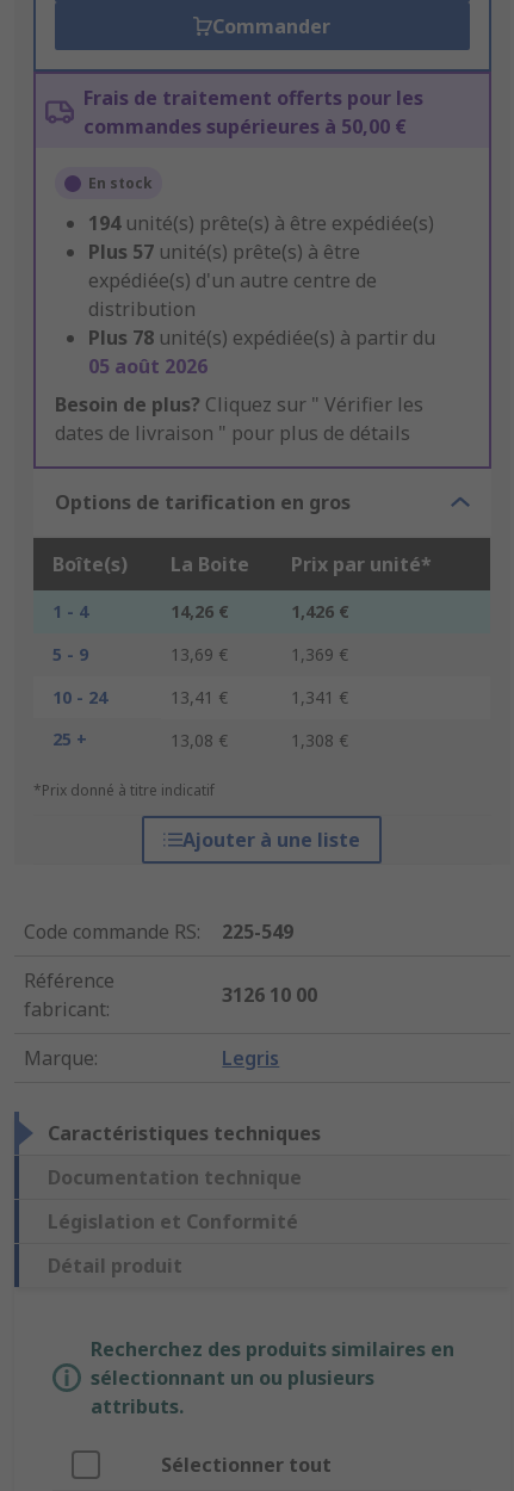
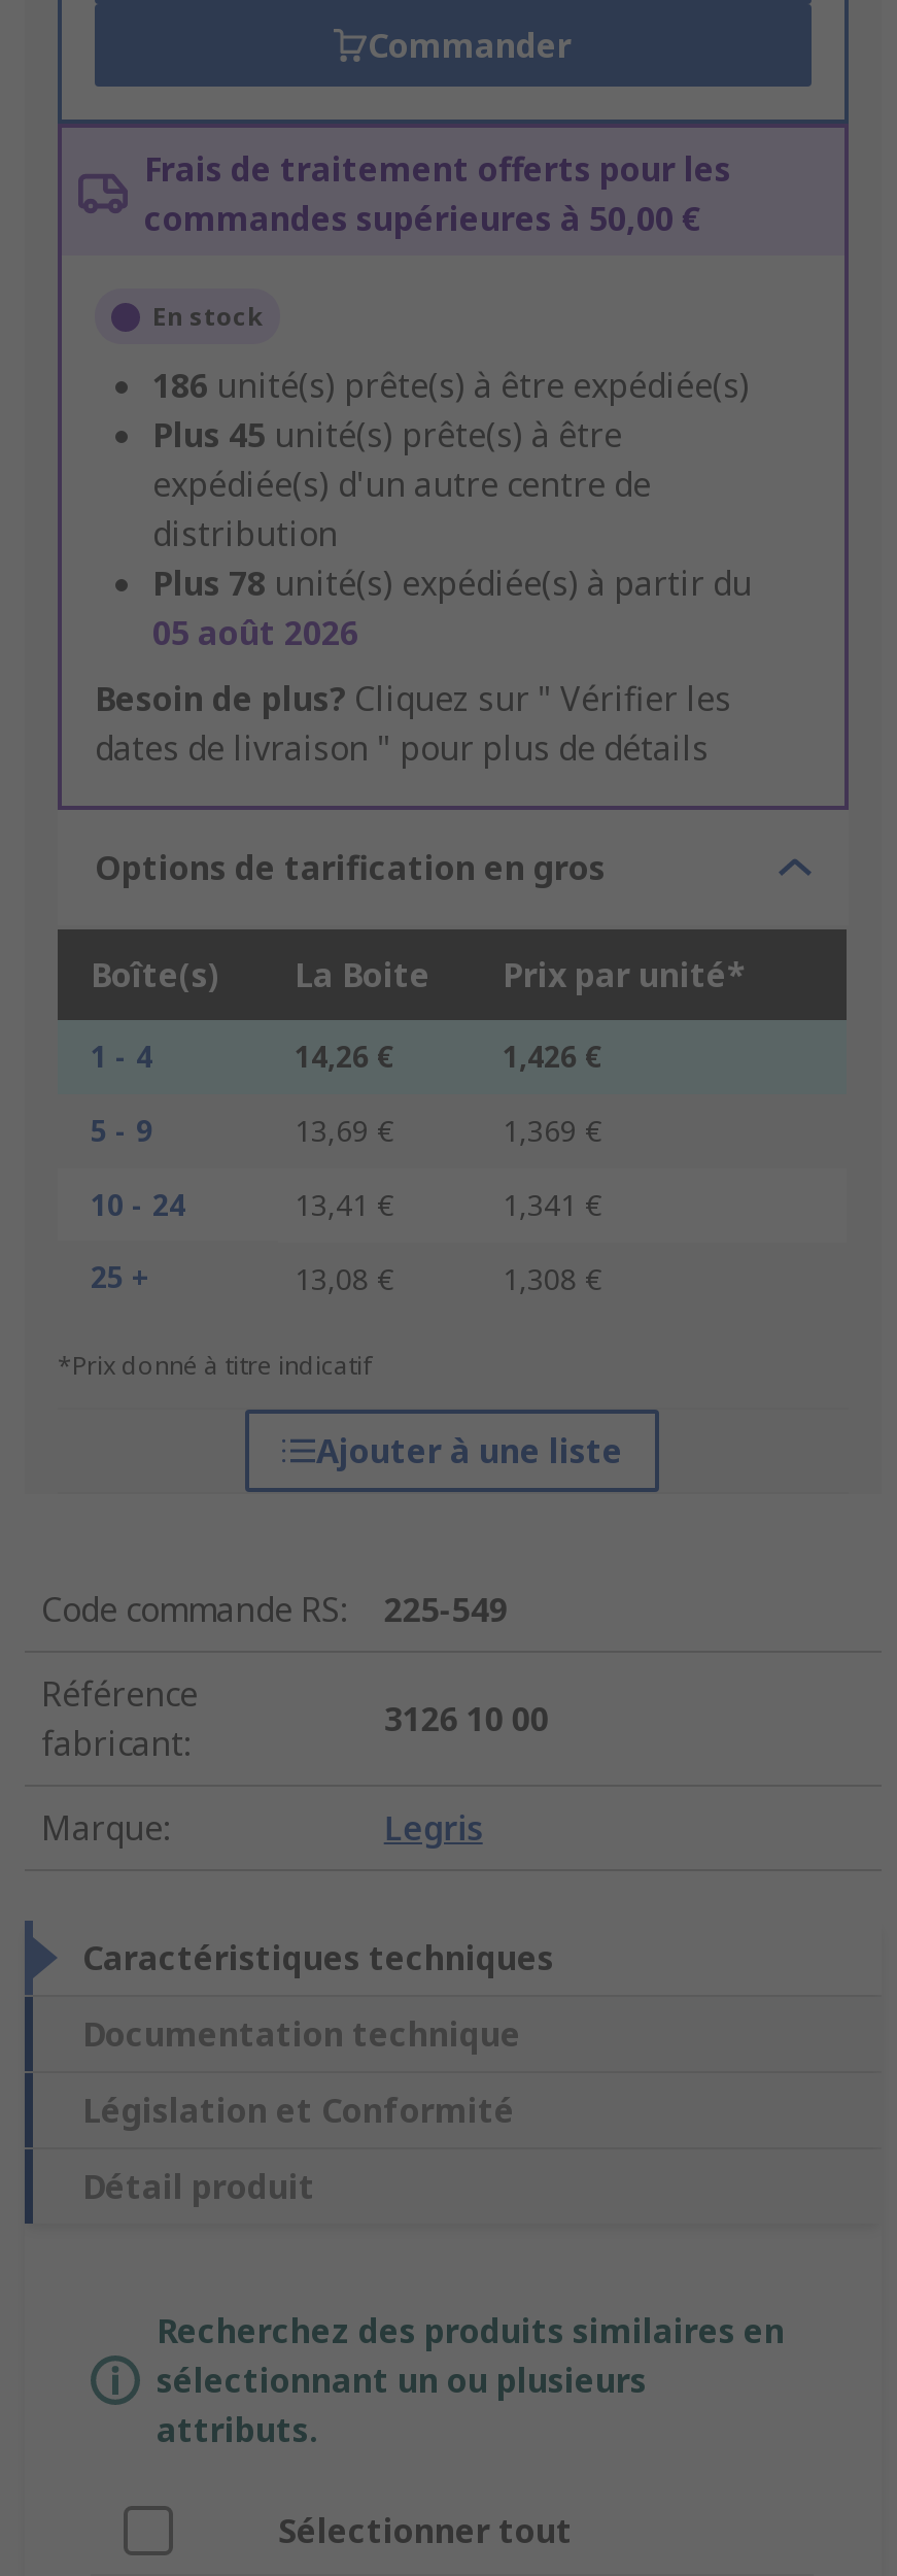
- 194 unité(s) prête(s) à être expédiée(s)
+ 186 unité(s) prête(s) à être expédiée(s)

- Plus 57 unité(s) prête(s) à être
+ Plus 45 unité(s) prête(s) à être
